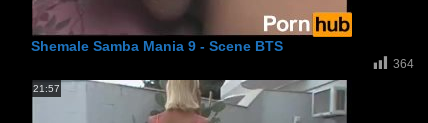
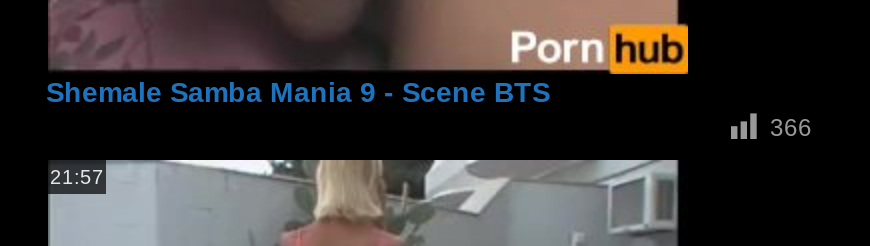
- 364
+ 366
